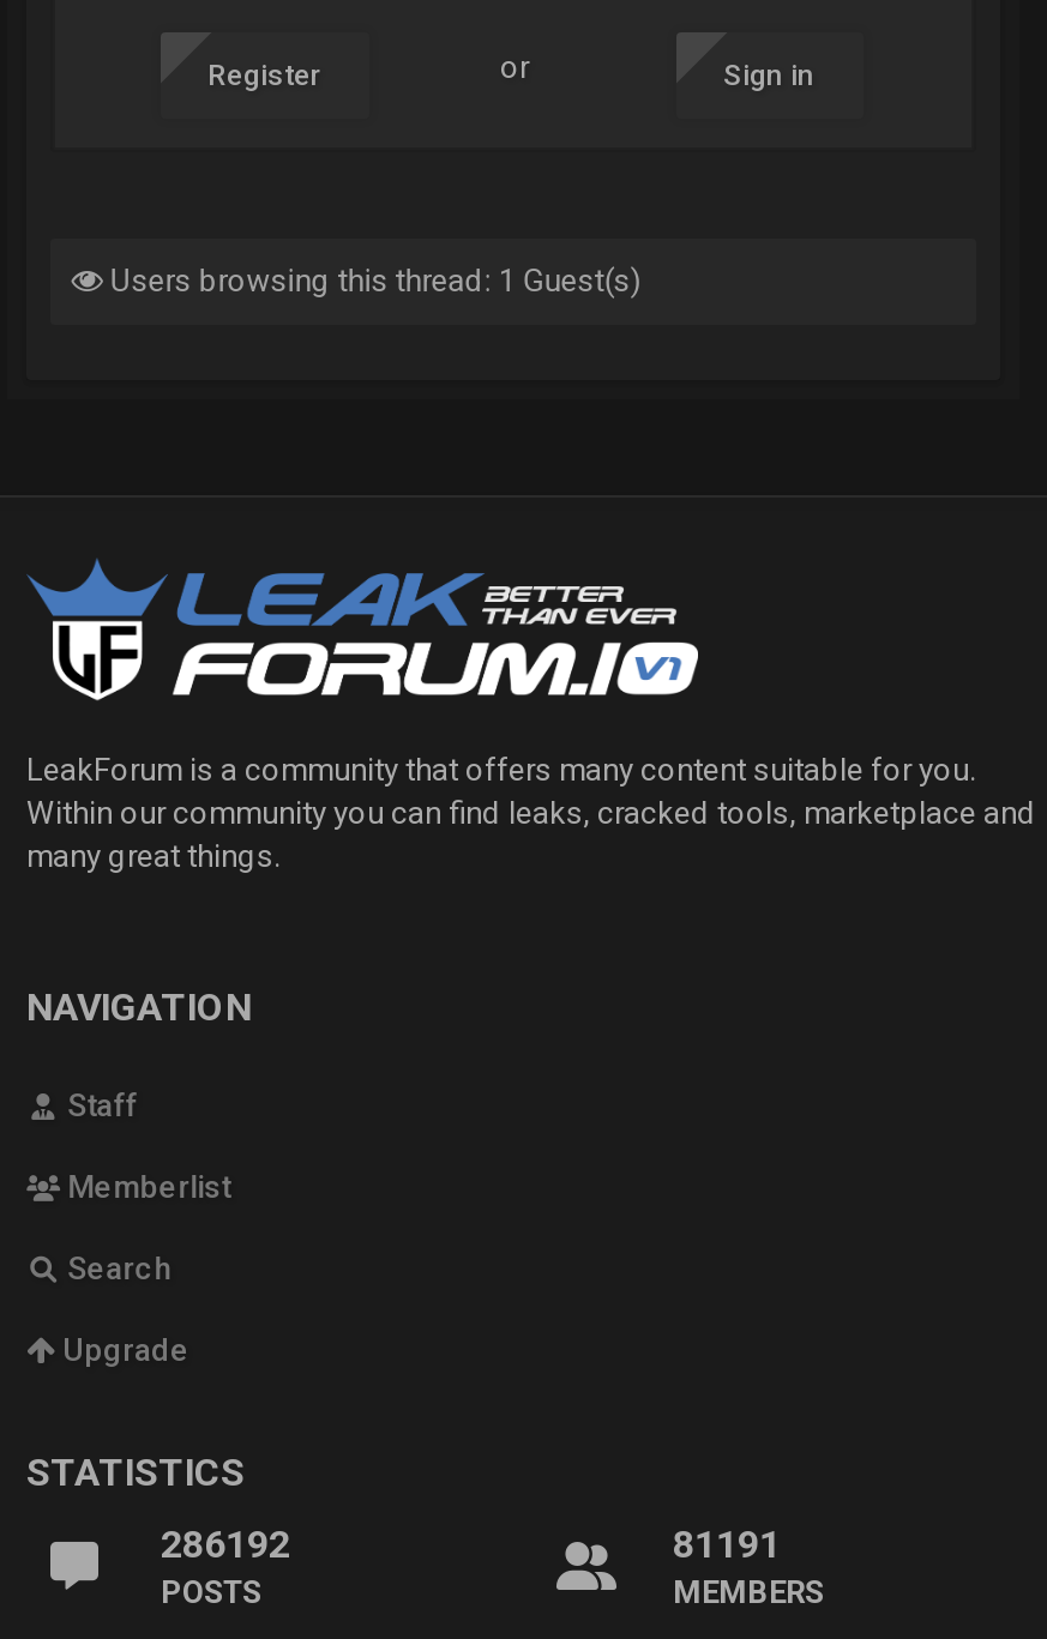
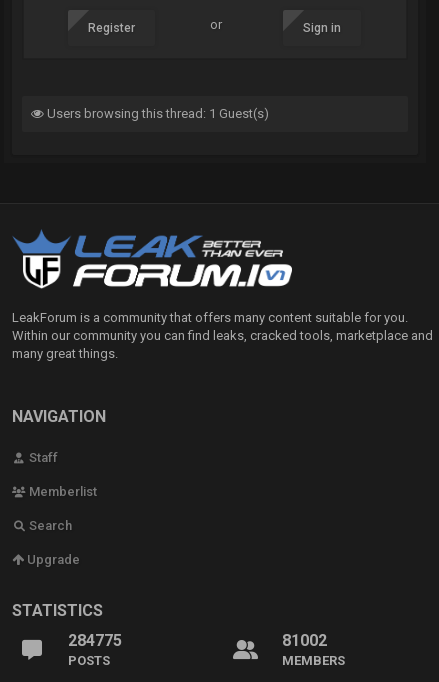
- 286192
+ 284775

- 81191
+ 81002
